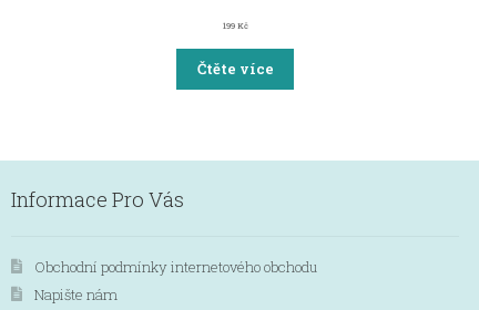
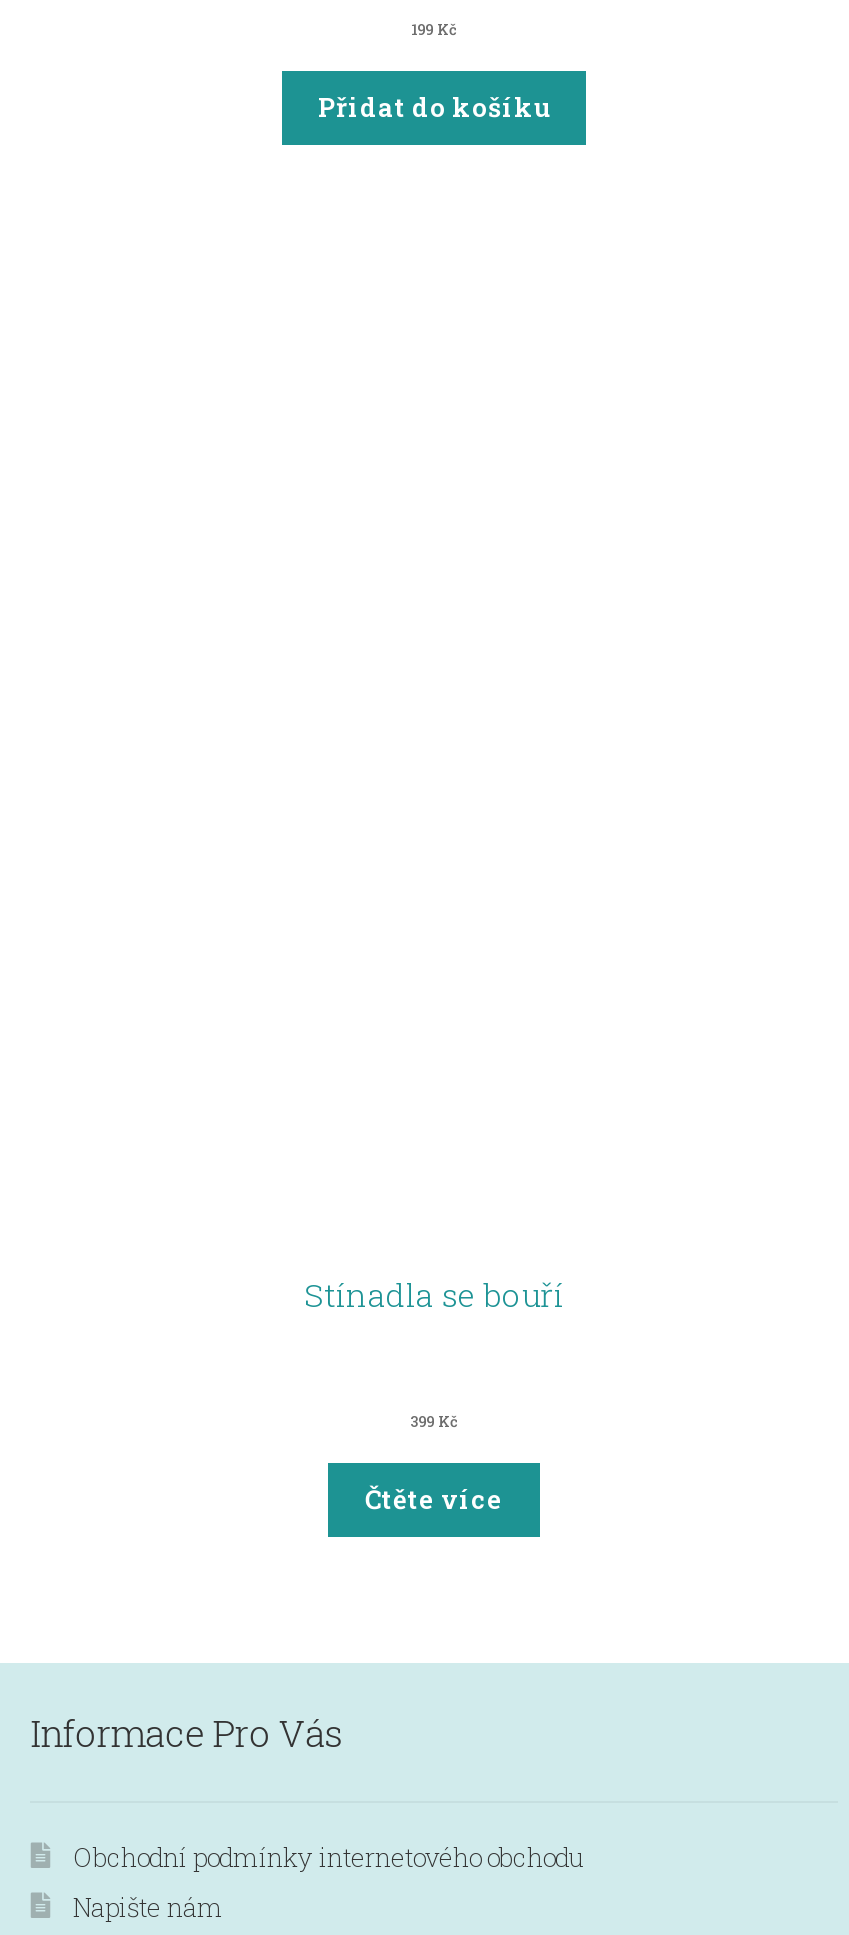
+ Stínadla se bouří
+ 399 Kč

+ Přidat do košíku
